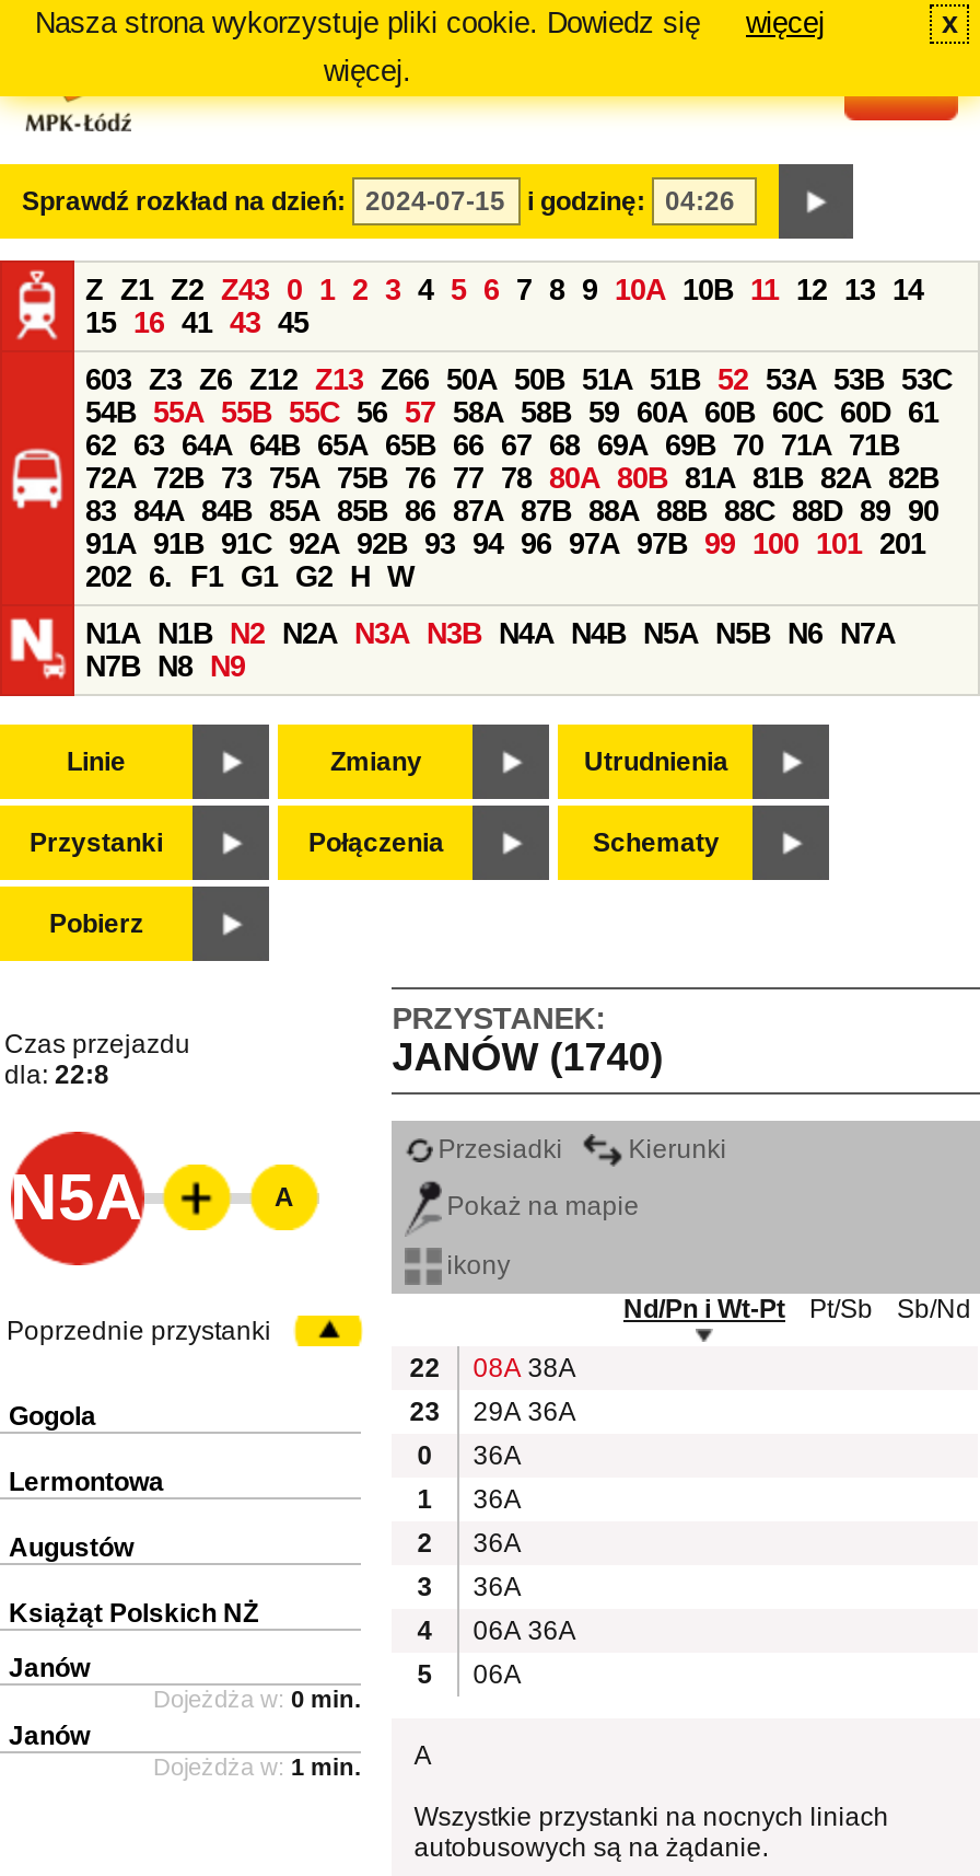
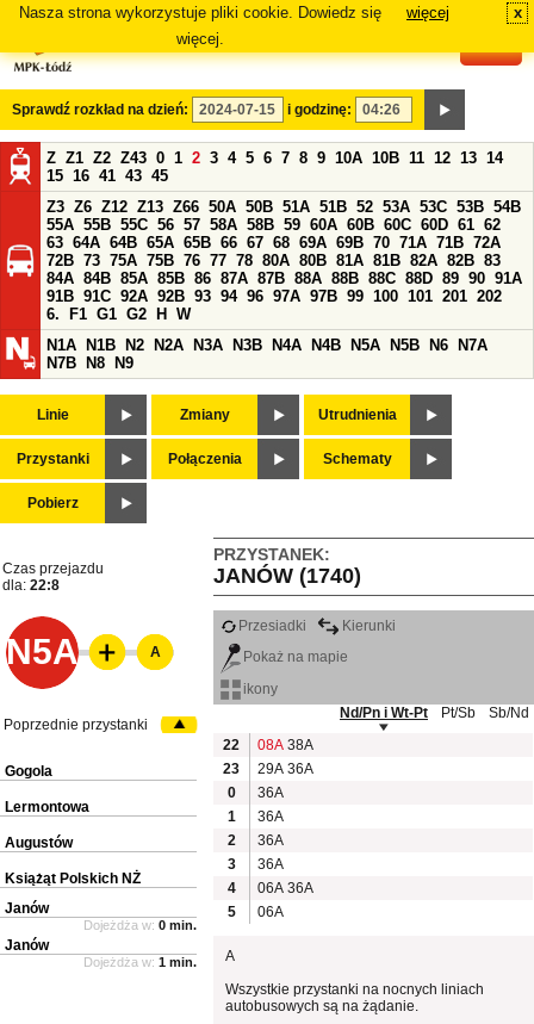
- 603 Z3 Z6 Z12 Z13 Z66 50A 50B 51A 51B 52 53A 53B 53C
- 54B 55A 55B 55C 56 57 58A 58B 59 60A 60B 60C 60D 61
- 62 63 64A 64B 65A 65B 66 67 68 69A 69B 70 71A 71B
- 72A 72B 73 75A 75B 76 77 78 80A 80B 81A 81B 82A 82B
- 83 84A 84B 85A 85B 86 87A 87B 88A 88B 88C 88D 89 90
- 91A 91B 91C 92A 92B 93 94 96 97A 97B 99 100 101 201
- 202 6. F1 G1 G2 H W
+ Z3 Z6 Z12 Z13 Z66 50A 50B 51A 51B 52 53A 53C 53B 54B
+ 55A 55B 55C 56 57 58A 58B 59 60A 60B 60C 60D 61 62
+ 63 64A 64B 65A 65B 66 67 68 69A 69B 70 71A 71B 72A
+ 72B 73 75A 75B 76 77 78 80A 80B 81A 81B 82A 82B 83
+ 84A 84B 85A 85B 86 87A 87B 88A 88B 88C 88D 89 90 91A
+ 91B 91C 92A 92B 93 94 96 97A 97B 99 100 101 201 202
+ 6. F1 G1 G2 H W
